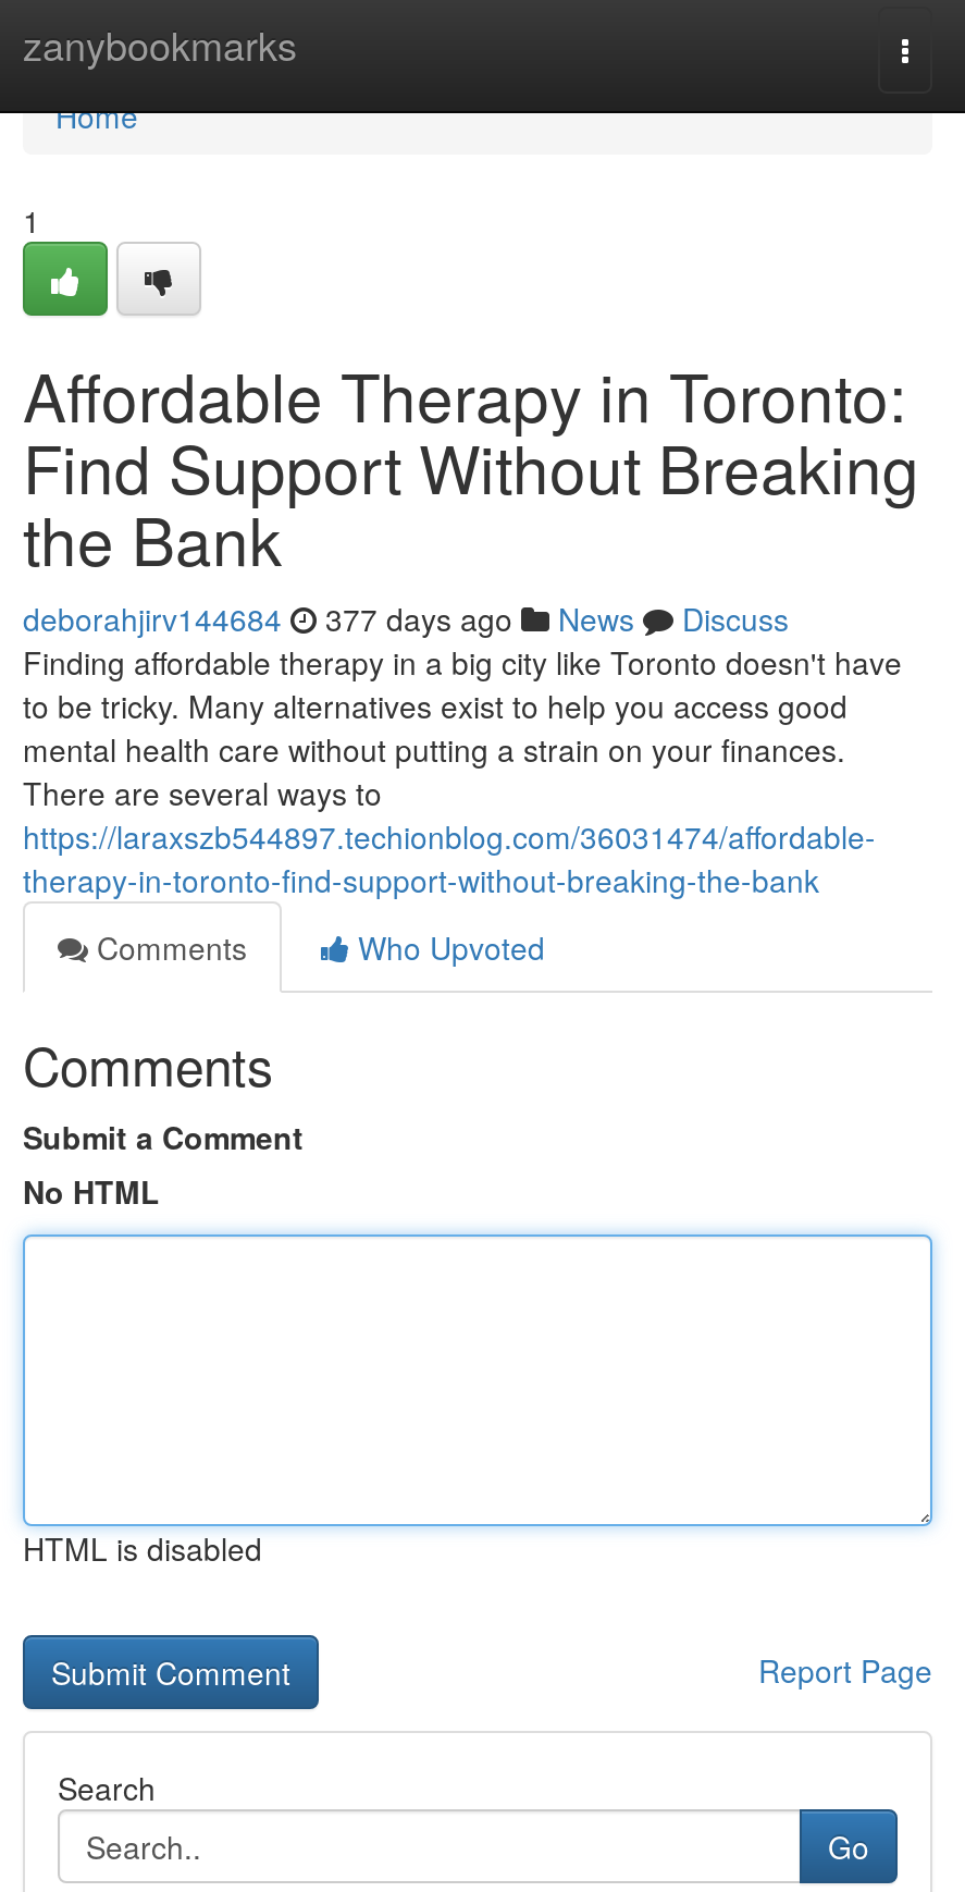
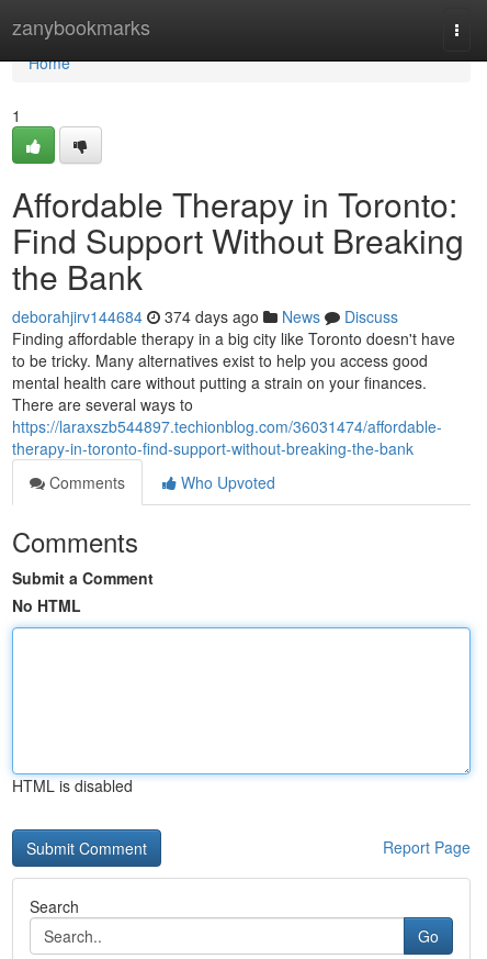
- deborahjirv144684 377 days ago News Discuss
+ deborahjirv144684 374 days ago News Discuss
